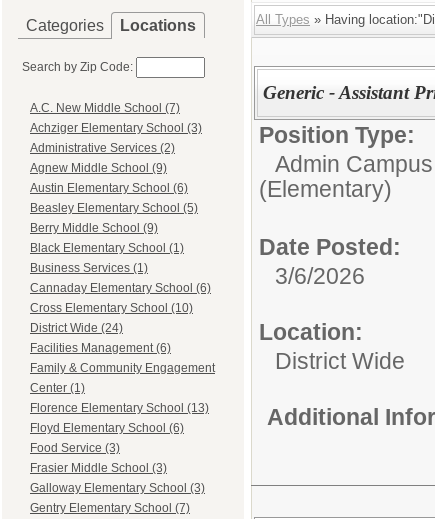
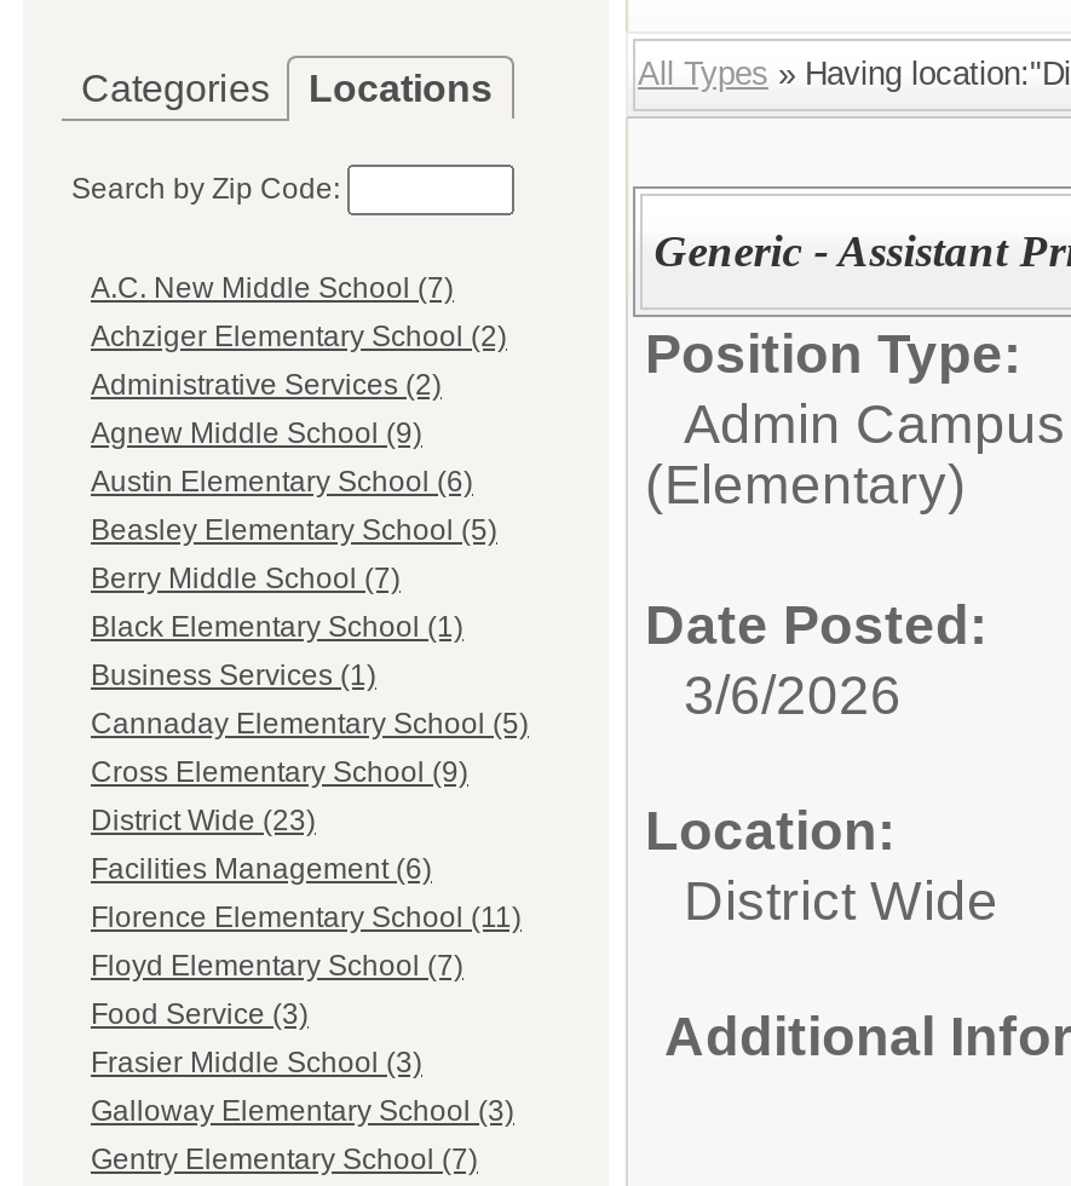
- Achziger Elementary School (3)
+ Achziger Elementary School (2)

- Berry Middle School (9)
+ Berry Middle School (7)

- Cannaday Elementary School (6)
+ Cannaday Elementary School (5)

- Cross Elementary School (10)
+ Cross Elementary School (9)

- District Wide (24)
+ District Wide (23)

- Family & Community Engagement
- Center (1)
- Florence Elementary School (13)
- Floyd Elementary School (6)
+ Florence Elementary School (11)
+ Floyd Elementary School (7)
